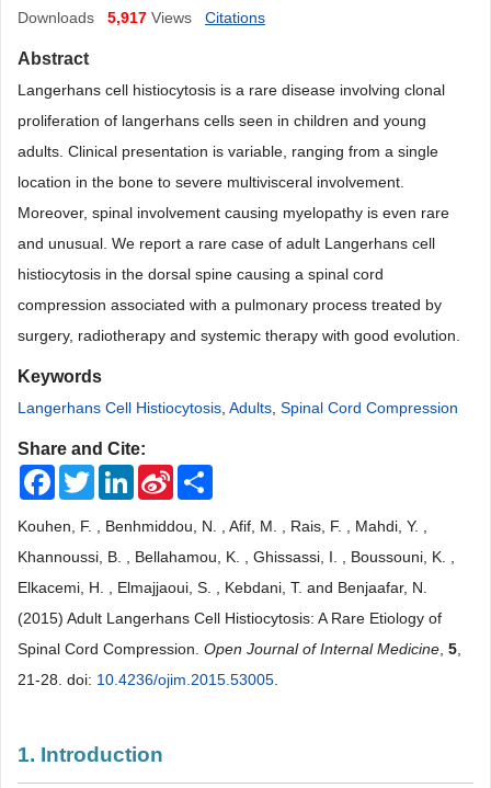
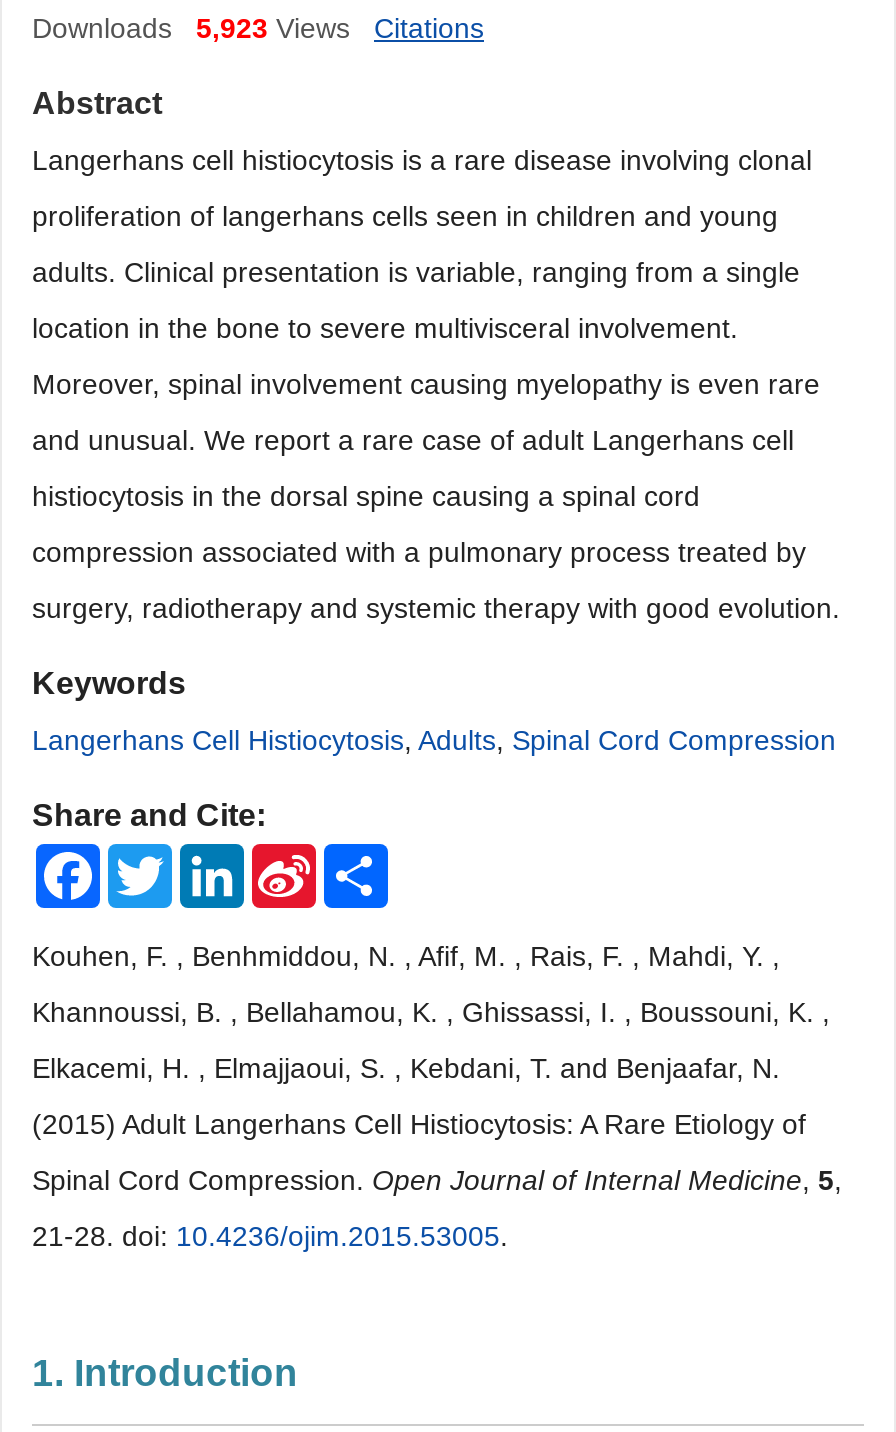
- Downloads 5,917 Views
+ Downloads 5,923 Views
